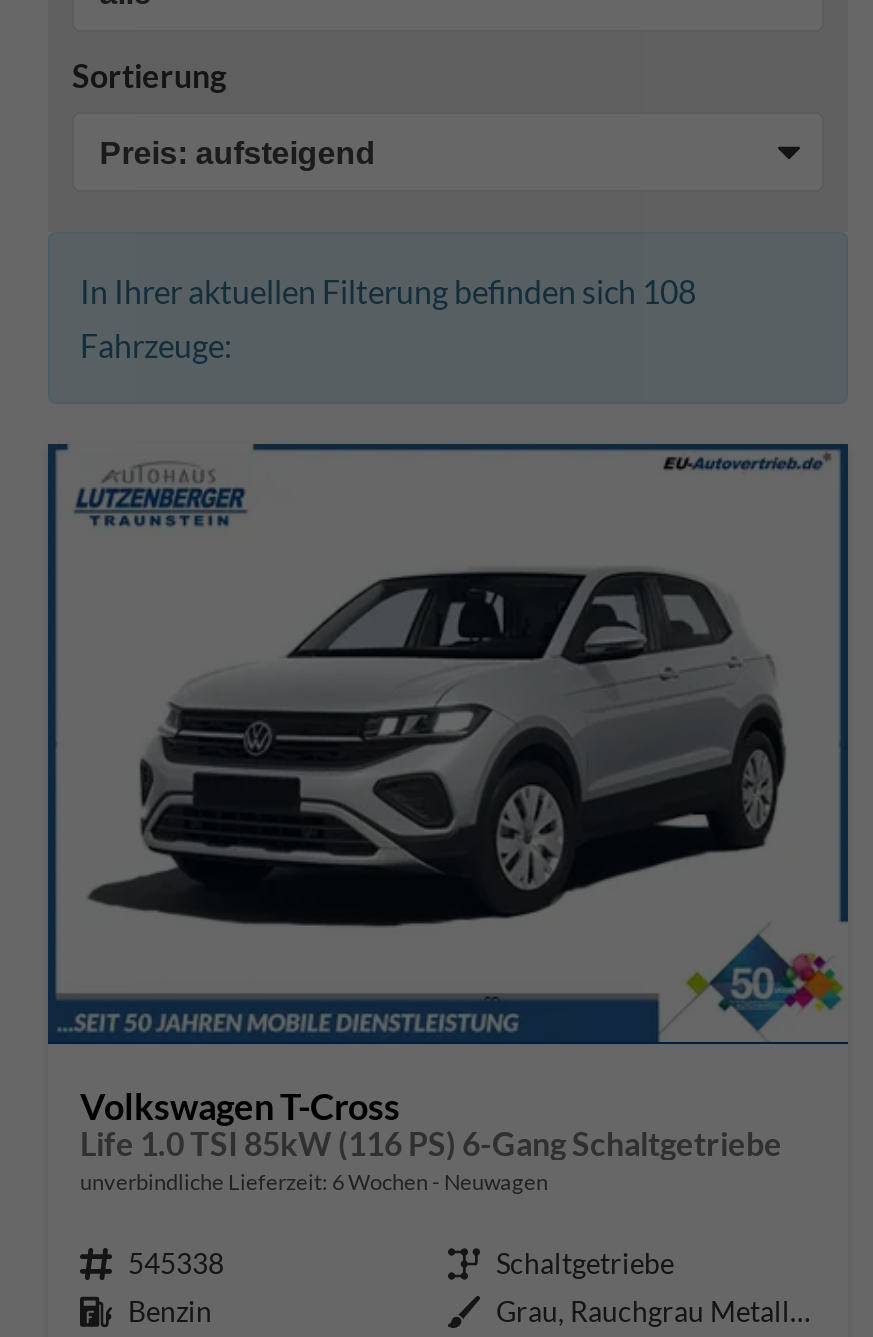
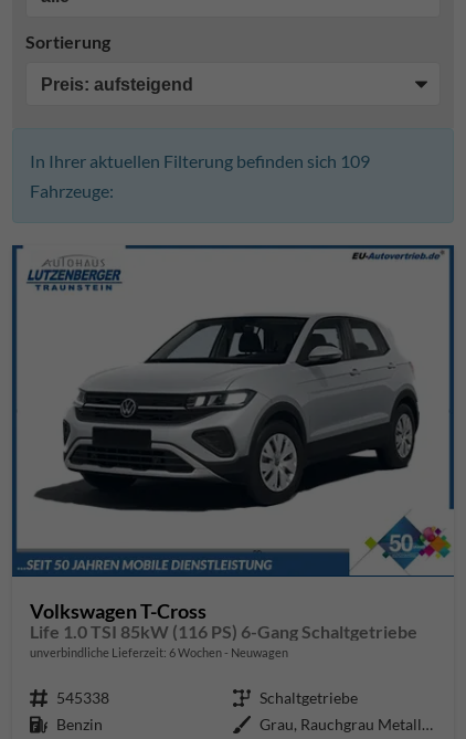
- In Ihrer aktuellen Filterung befinden sich 108
+ In Ihrer aktuellen Filterung befinden sich 109
